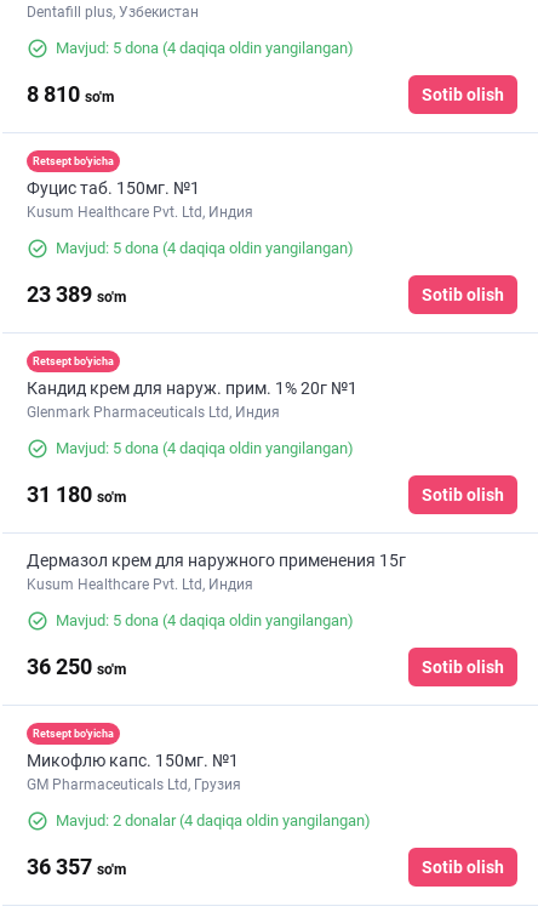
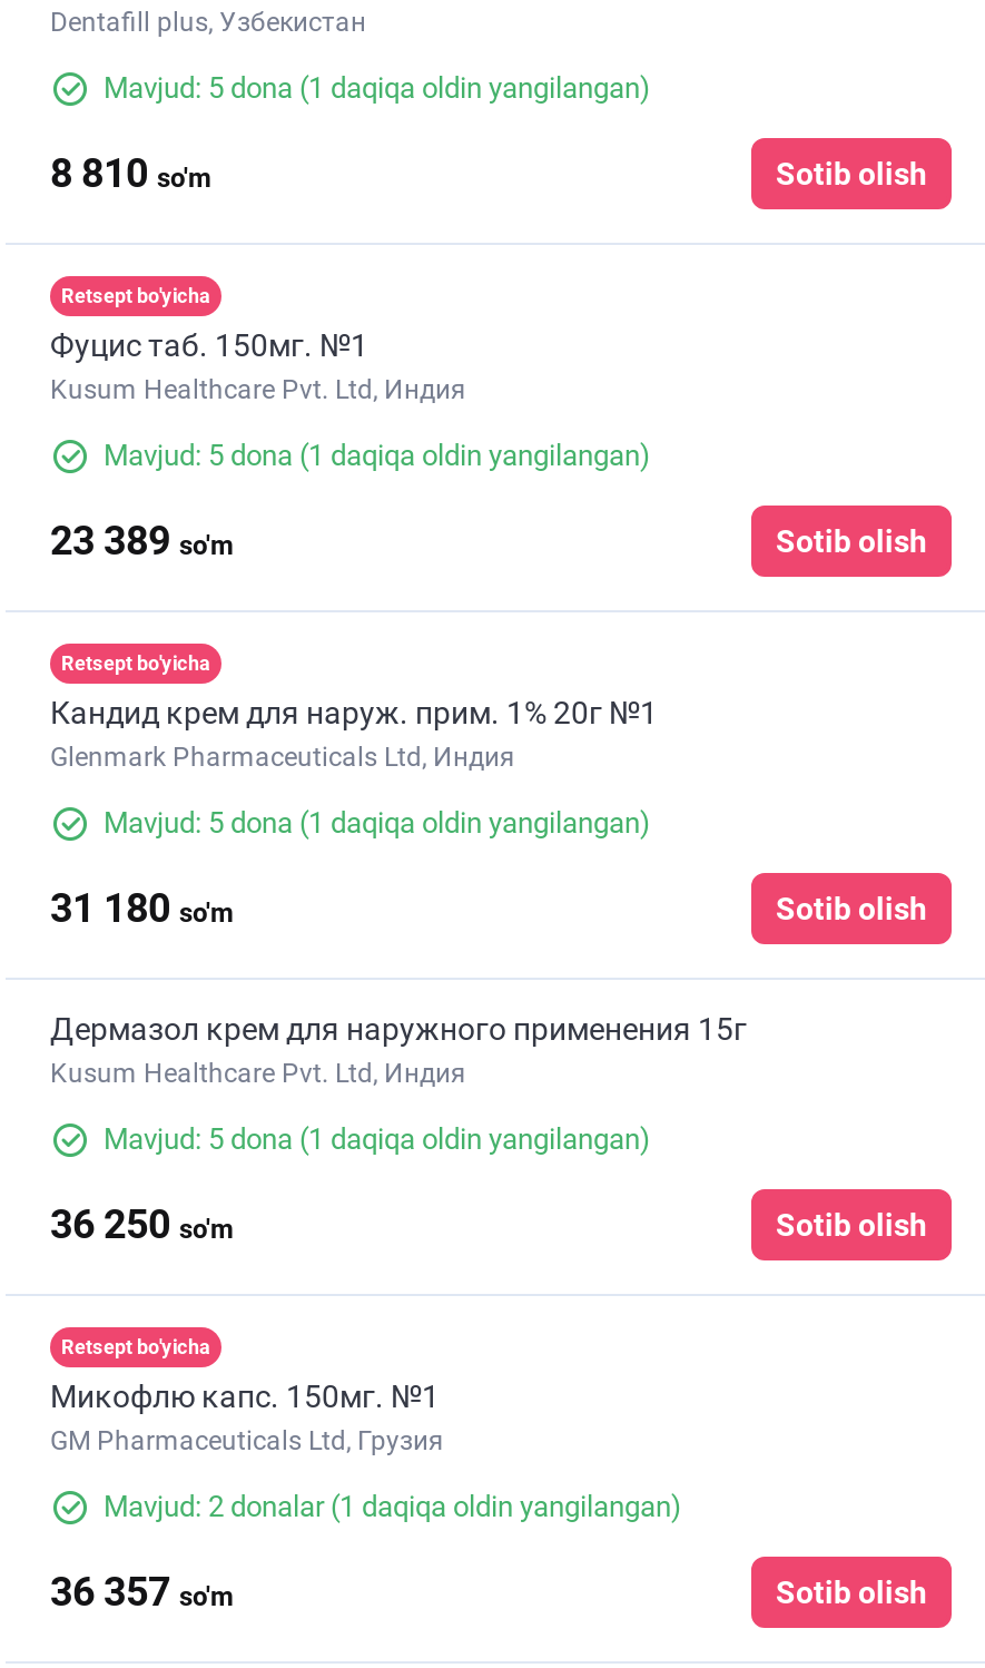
- Mavjud: 5 dona (4 daqiqa oldin yangilangan)
+ Mavjud: 5 dona (1 daqiqa oldin yangilangan)

- Mavjud: 5 dona (4 daqiqa oldin yangilangan)
+ Mavjud: 5 dona (1 daqiqa oldin yangilangan)

- Mavjud: 5 dona (4 daqiqa oldin yangilangan)
+ Mavjud: 5 dona (1 daqiqa oldin yangilangan)

- Mavjud: 5 dona (4 daqiqa oldin yangilangan)
+ Mavjud: 5 dona (1 daqiqa oldin yangilangan)

- Mavjud: 2 donalar (4 daqiqa oldin yangilangan)
+ Mavjud: 2 donalar (1 daqiqa oldin yangilangan)
